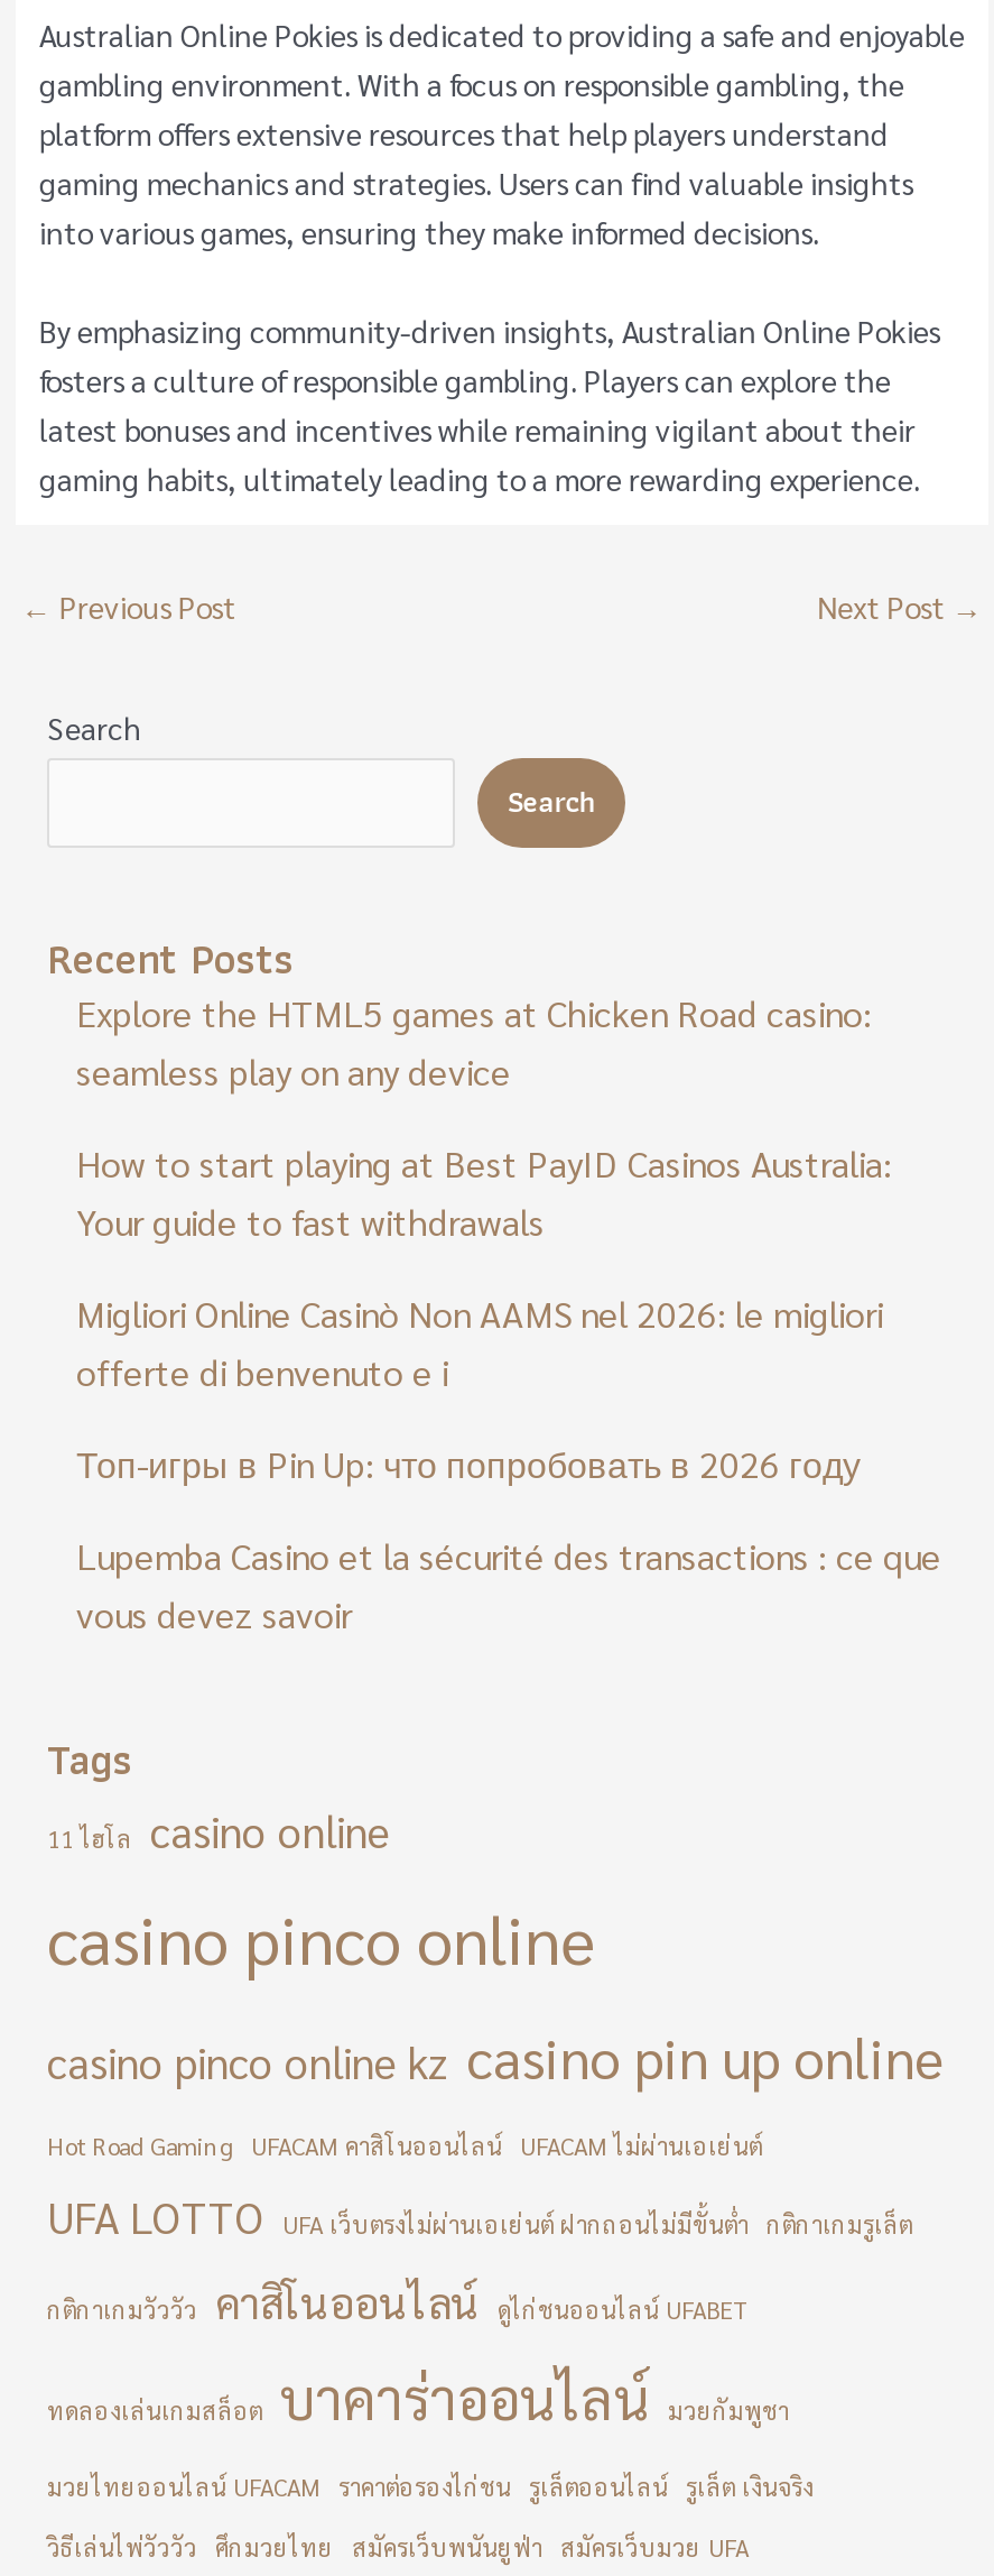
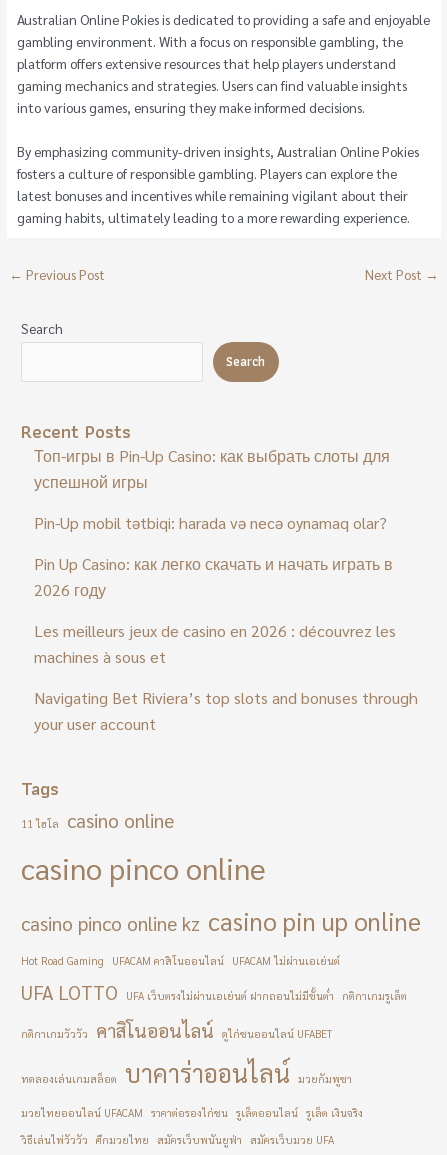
- Explore the HTML5 games at Chicken Road casino:
- seamless play on any device
+ Топ-игры в Pin-Up Casino: как выбрать слоты для
+ успешной игры

- How to start playing at Best PayID Casinos Australia:
- Your guide to fast withdrawals
+ Pin-Up mobil tətbiqi: harada və necə oynamaq olar?

- Migliori Online Casinò Non AAMS nel 2026: le migliori
- offerte di benvenuto e i
+ Pin Up Casino: как легко скачать и начать играть в
+ 2026 году

- Топ-игры в Pin Up: что попробовать в 2026 году
+ Les meilleurs jeux de casino en 2026 : découvrez les
+ machines à sous et

- Lupemba Casino et la sécurité des transactions : ce que
- vous devez savoir
+ Navigating Bet Riviera’s top slots and bonuses through
+ your user account
